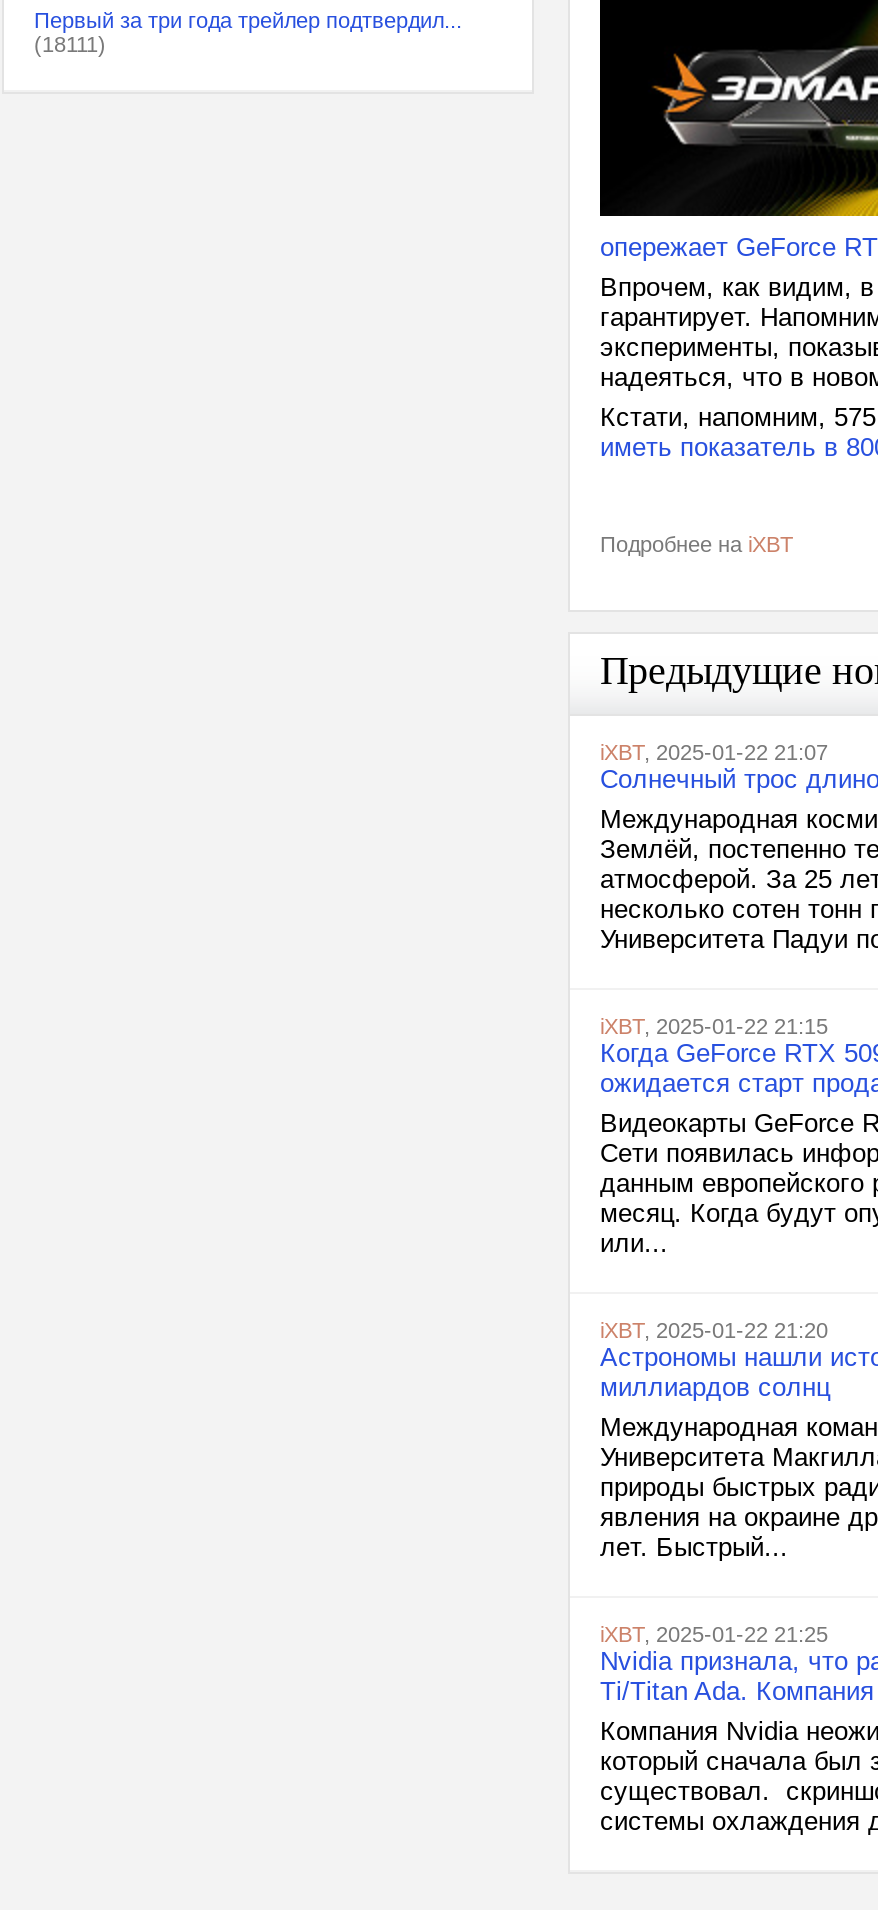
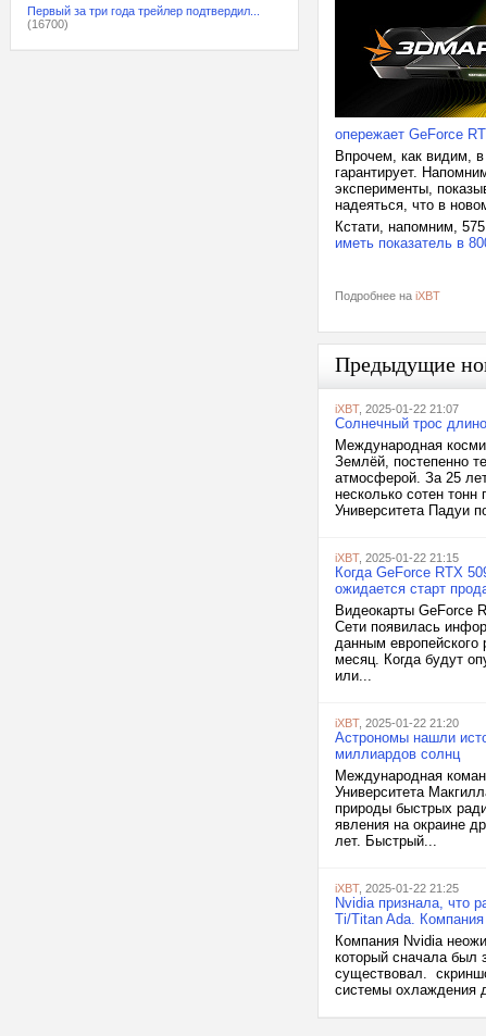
- (18111)
+ (16700)
